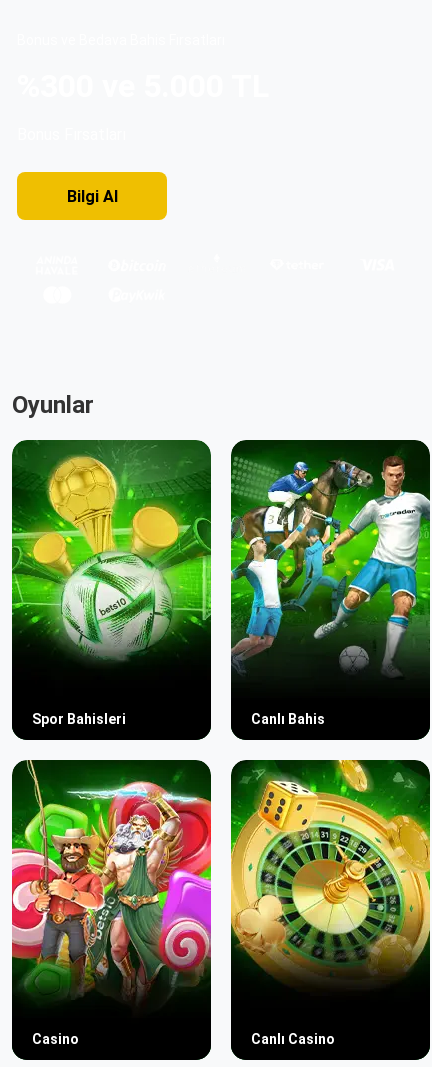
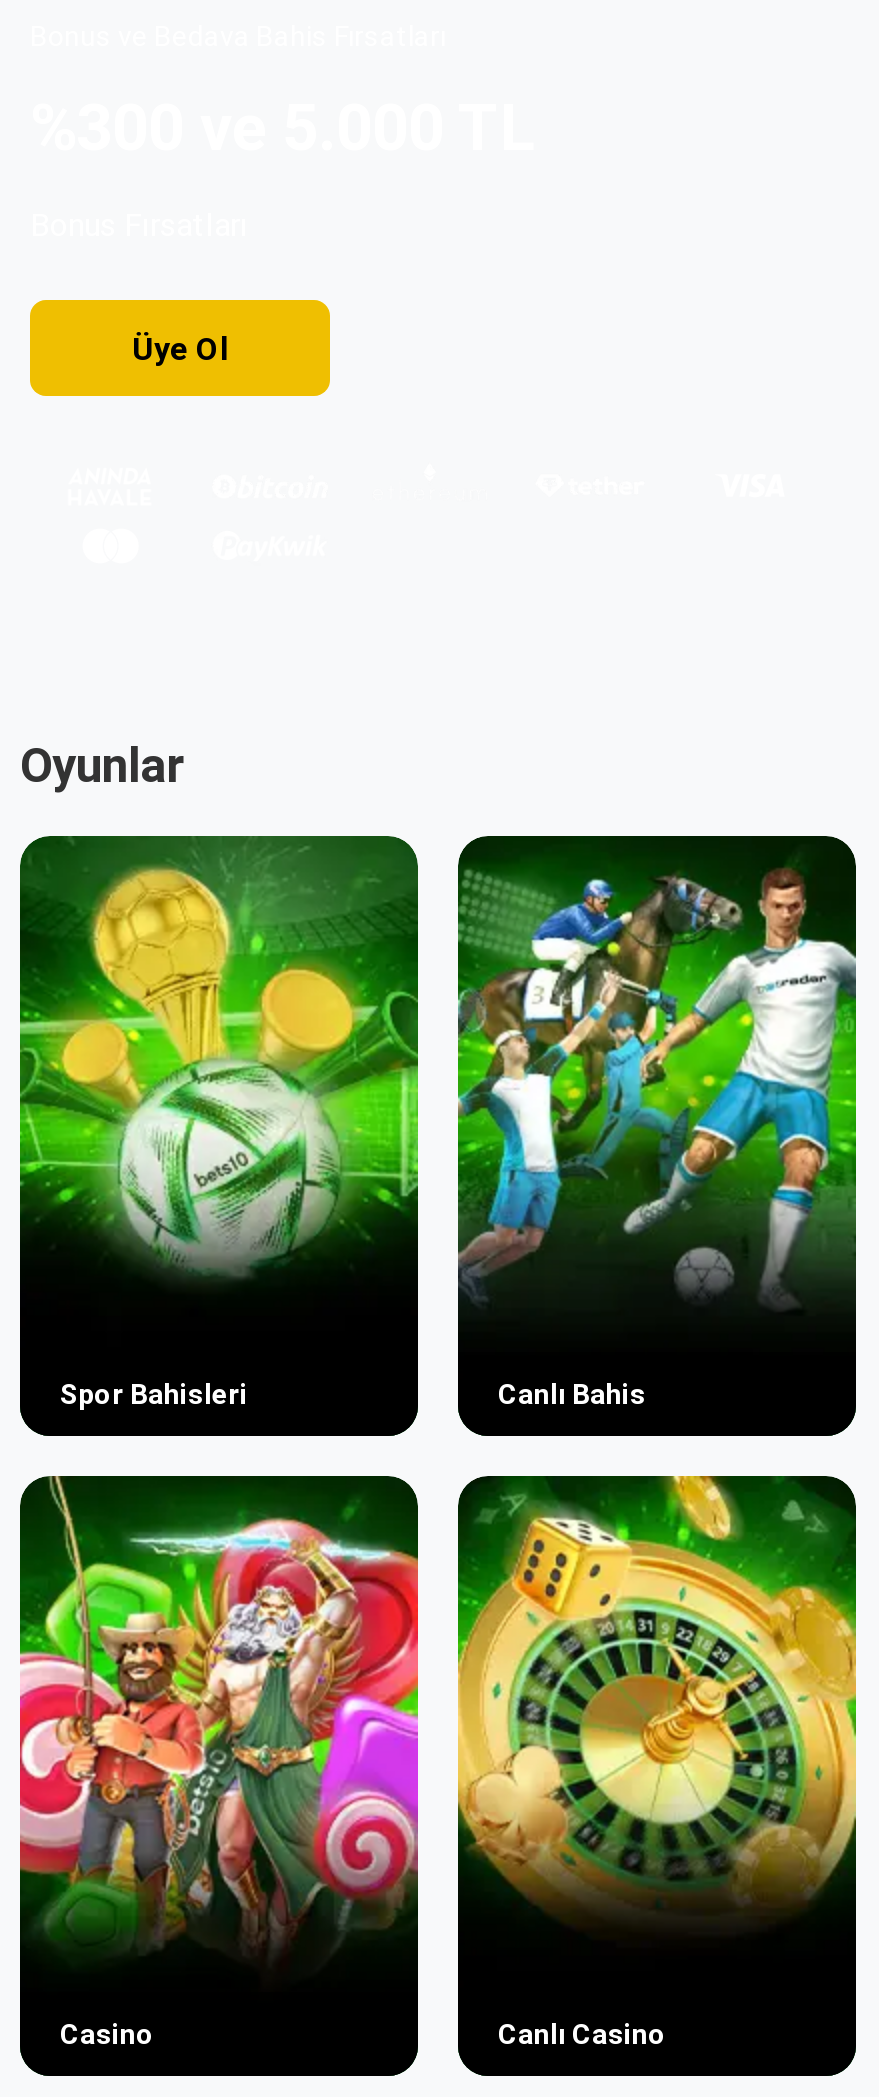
- Bilgi AI
+ Üye Ol
